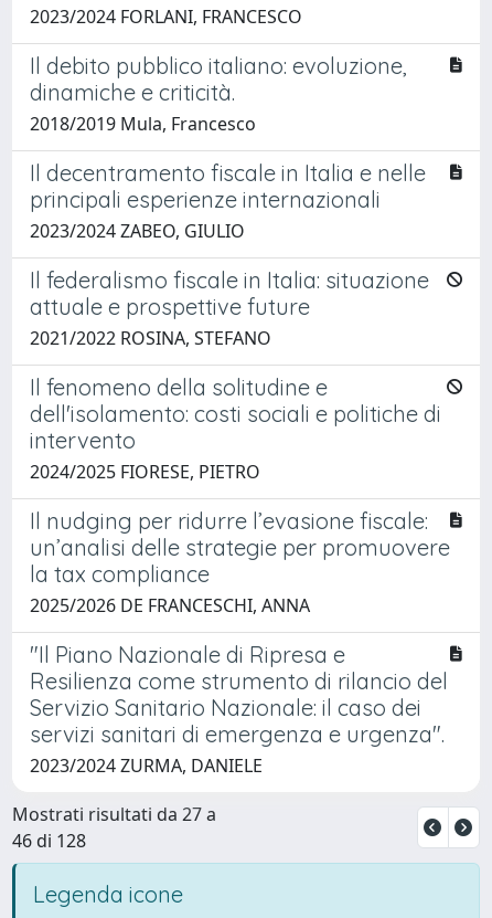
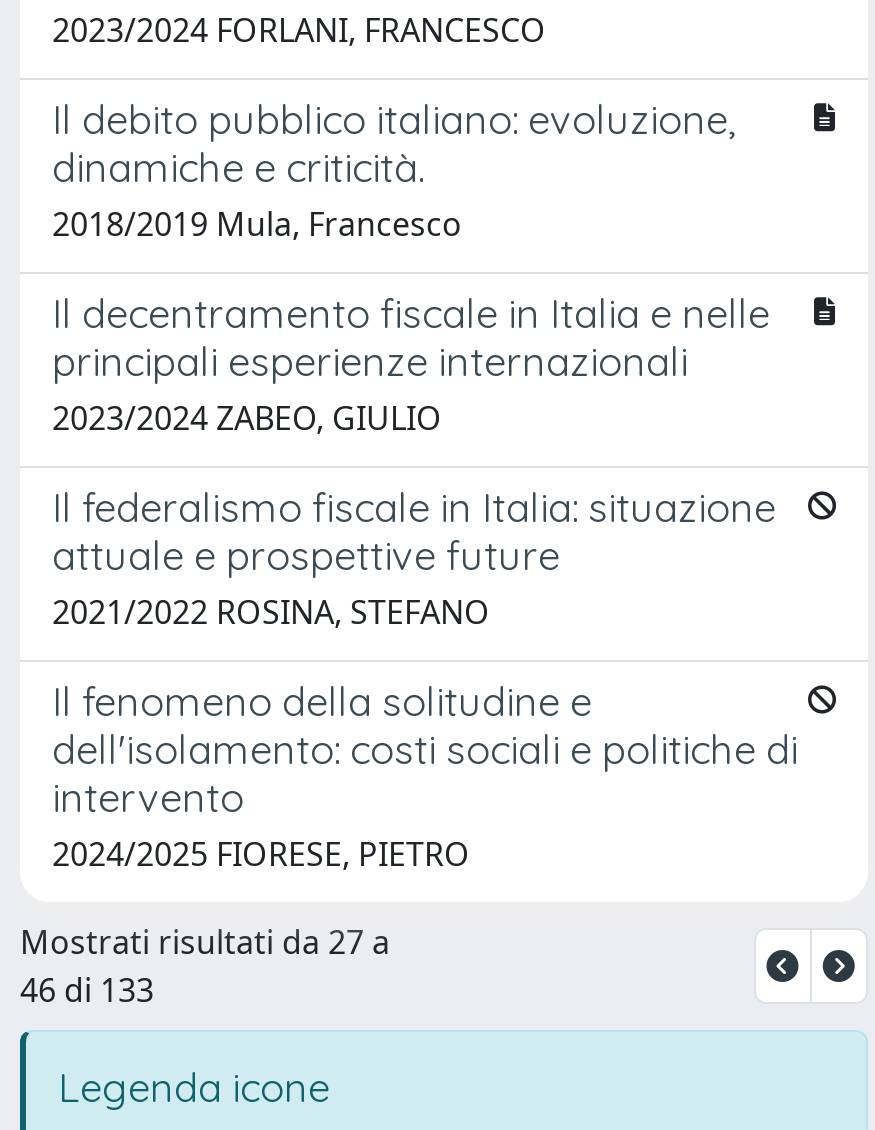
- Il nudging per ridurre l’evasione fiscale:
- un’analisi delle strategie per promuovere
- la tax compliance
- 2025/2026 DE FRANCESCHI, ANNA
- "Il Piano Nazionale di Ripresa e
- Resilienza come strumento di rilancio del
- Servizio Sanitario Nazionale: il caso dei
- servizi sanitari di emergenza e urgenza".
- 2023/2024 ZURMA, DANIELE

- 46 di 128
+ 46 di 133
